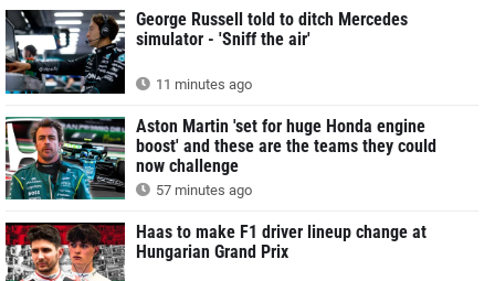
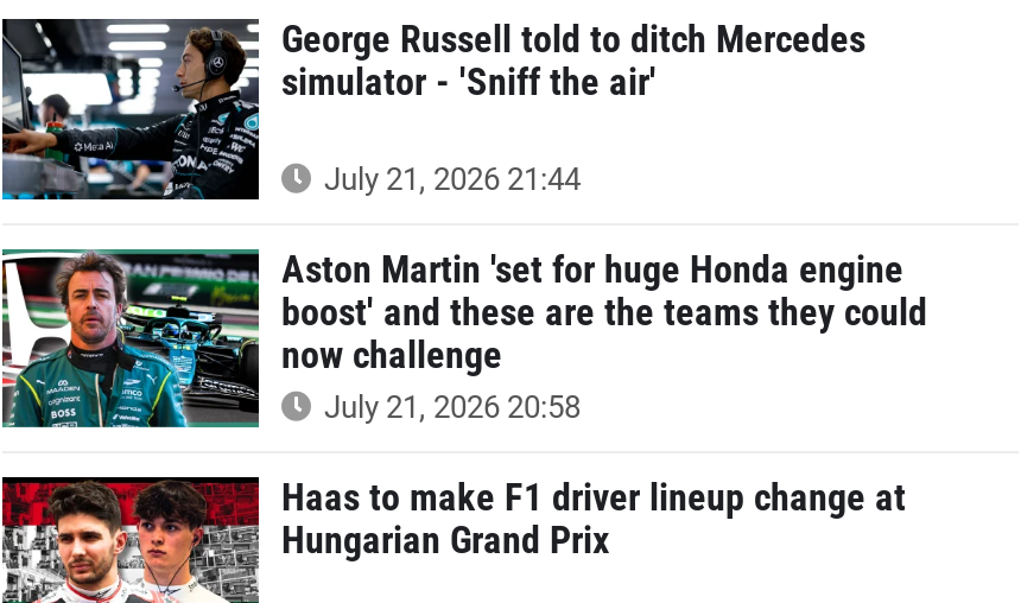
- 11 minutes ago
+ July 21, 2026 21:44

- 57 minutes ago
+ July 21, 2026 20:58
